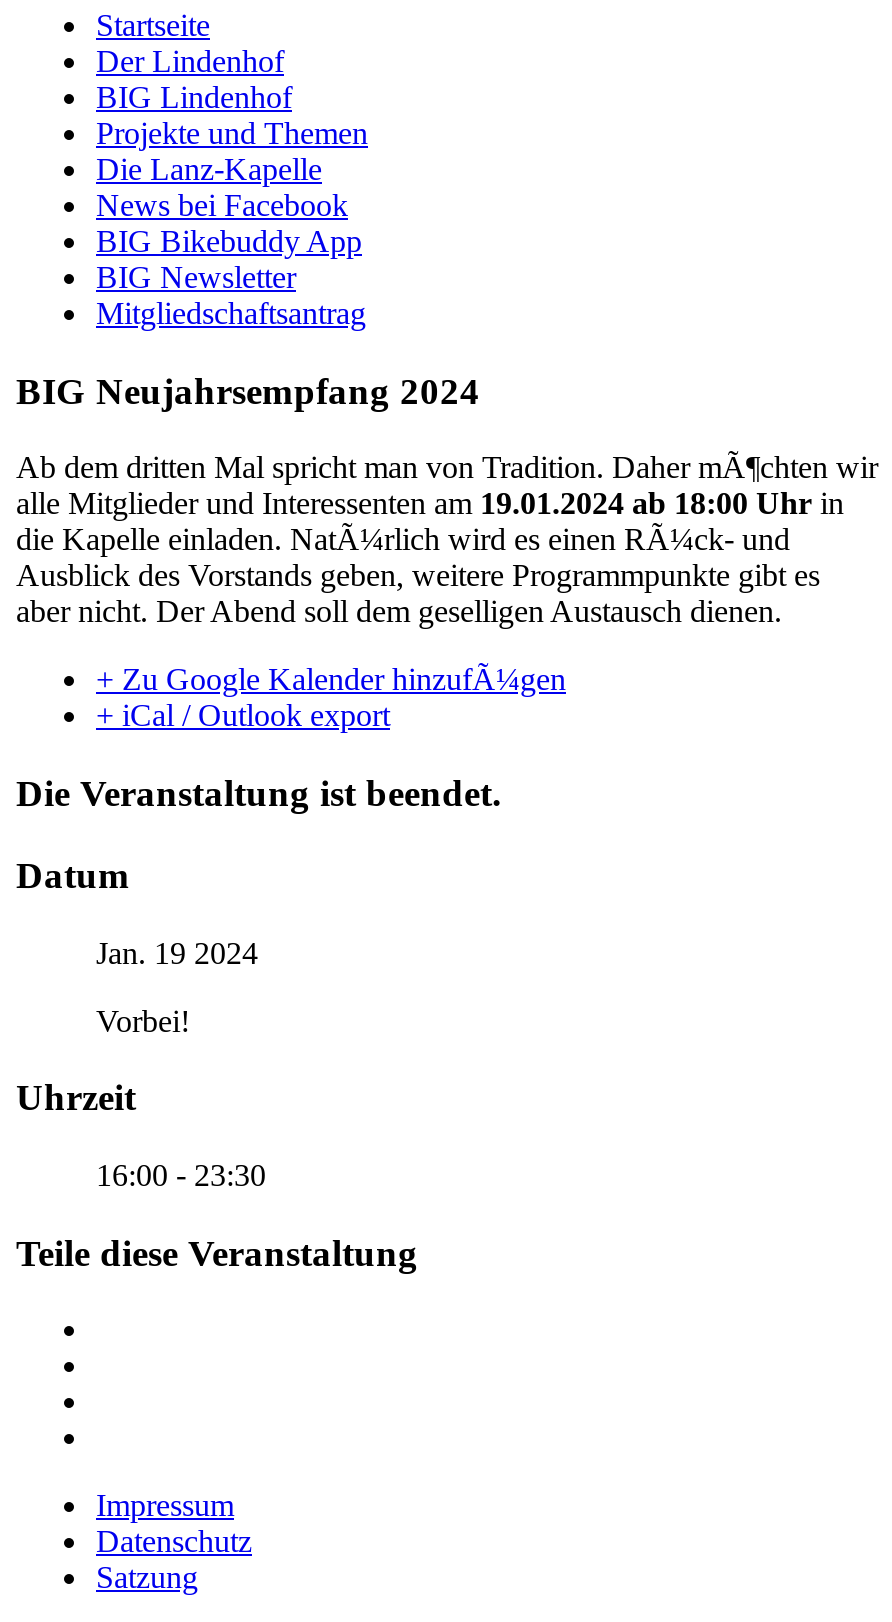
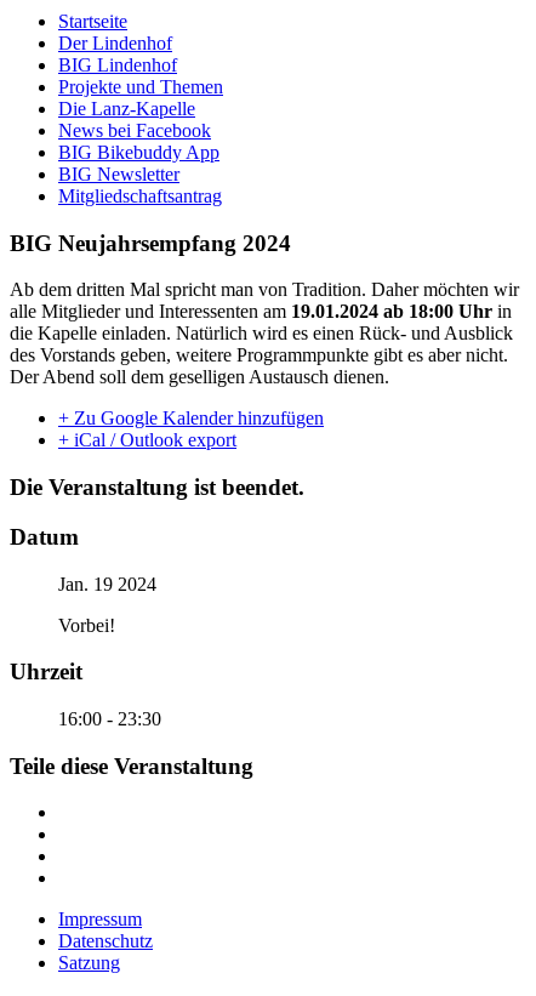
- Ab dem dritten Mal spricht man von Tradition. Daher mÃ¶chten wir
+ Ab dem dritten Mal spricht man von Tradition. Daher möchten wir

- die Kapelle einladen. NatÃ¼rlich wird es einen RÃ¼ck- und
- Ausblick des Vorstands geben, weitere Programmpunkte gibt es
- aber nicht. Der Abend soll dem geselligen Austausch dienen.
+ die Kapelle einladen. Natürlich wird es einen Rück- und Ausblick
+ des Vorstands geben, weitere Programmpunkte gibt es aber nicht.
+ Der Abend soll dem geselligen Austausch dienen.

- + Zu Google Kalender hinzufÃ¼gen
+ + Zu Google Kalender hinzufügen
